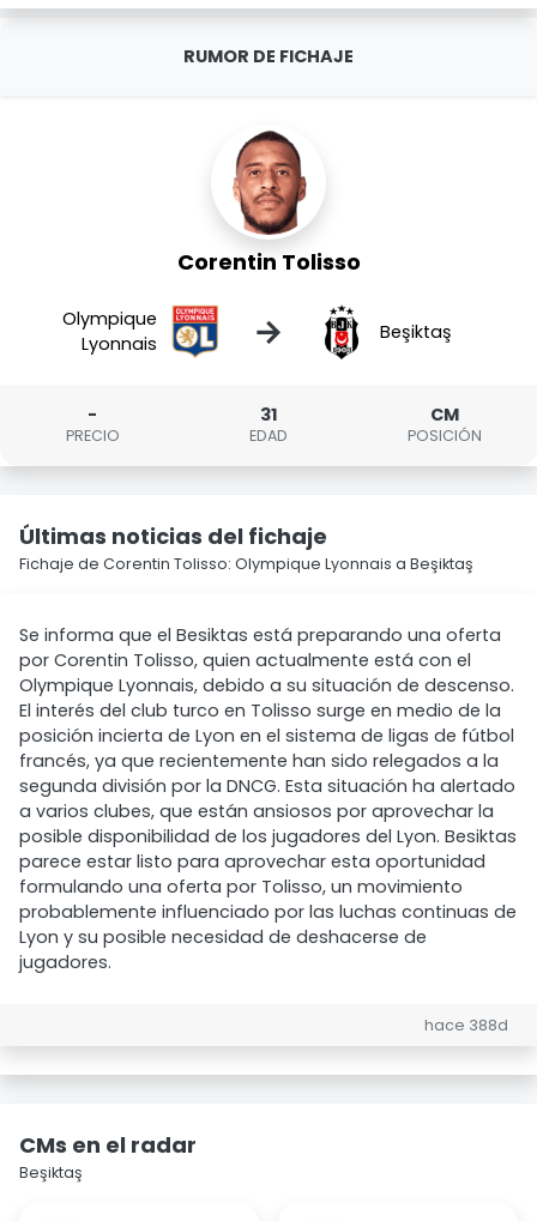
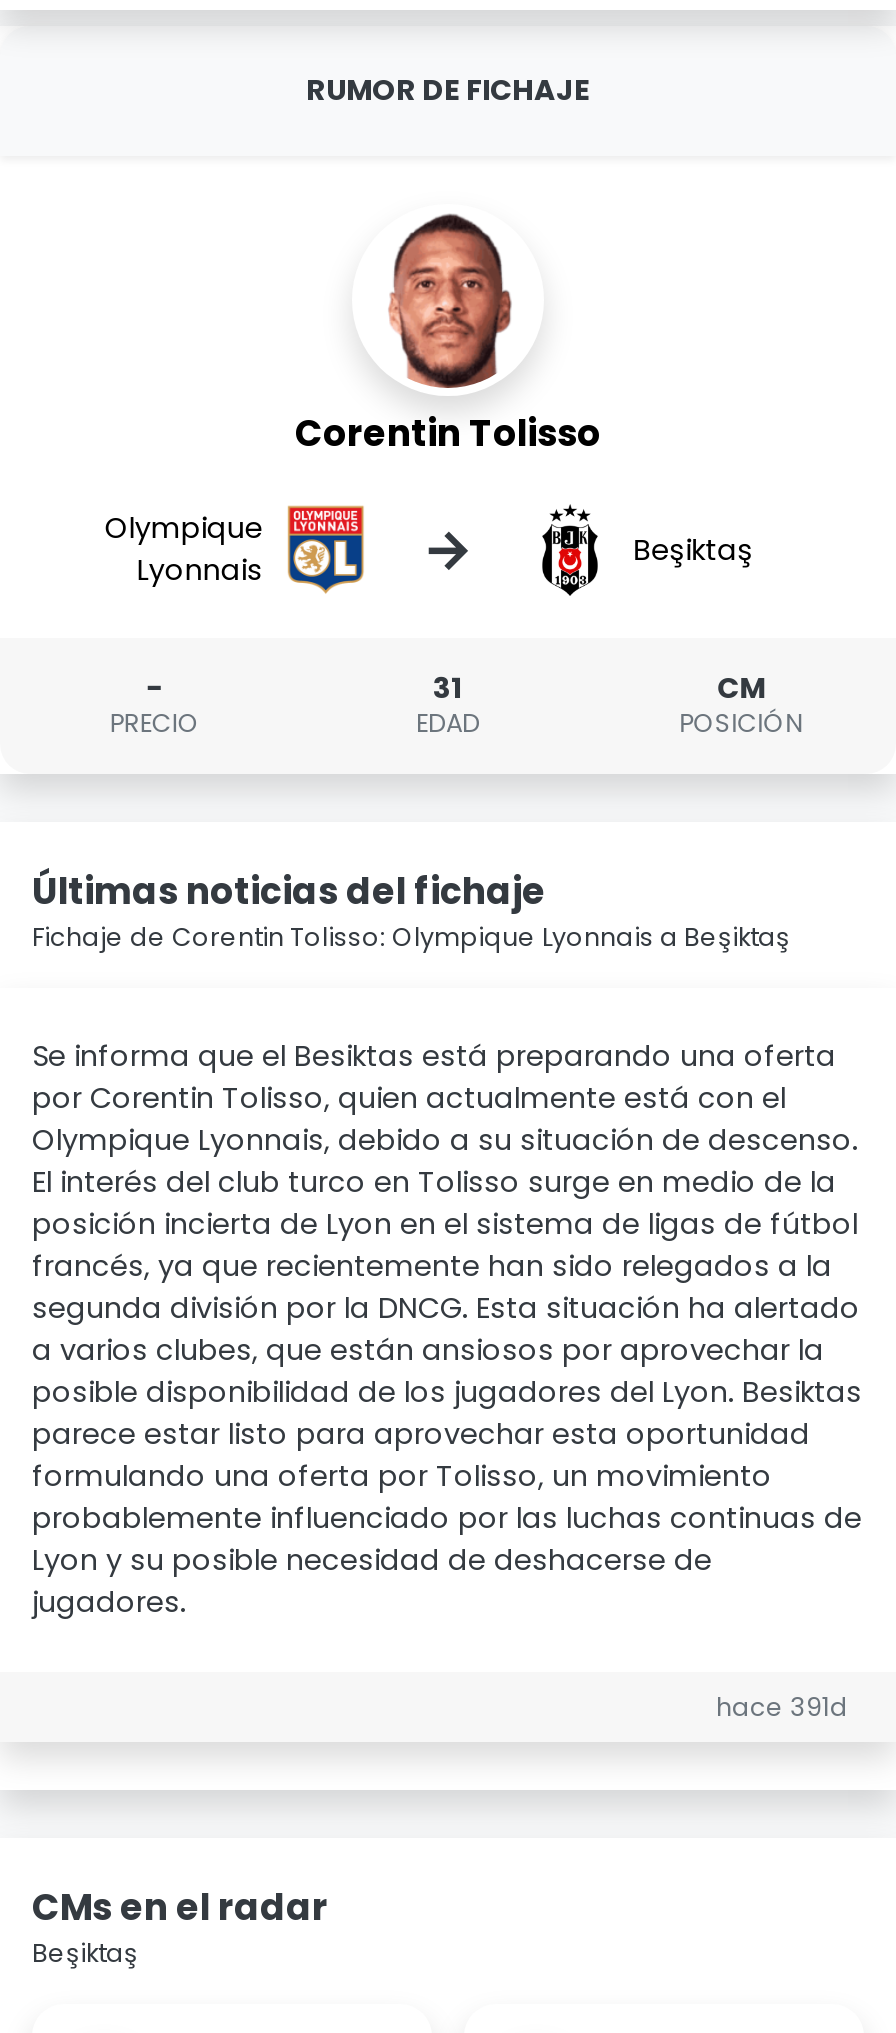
- hace 388d
+ hace 391d
